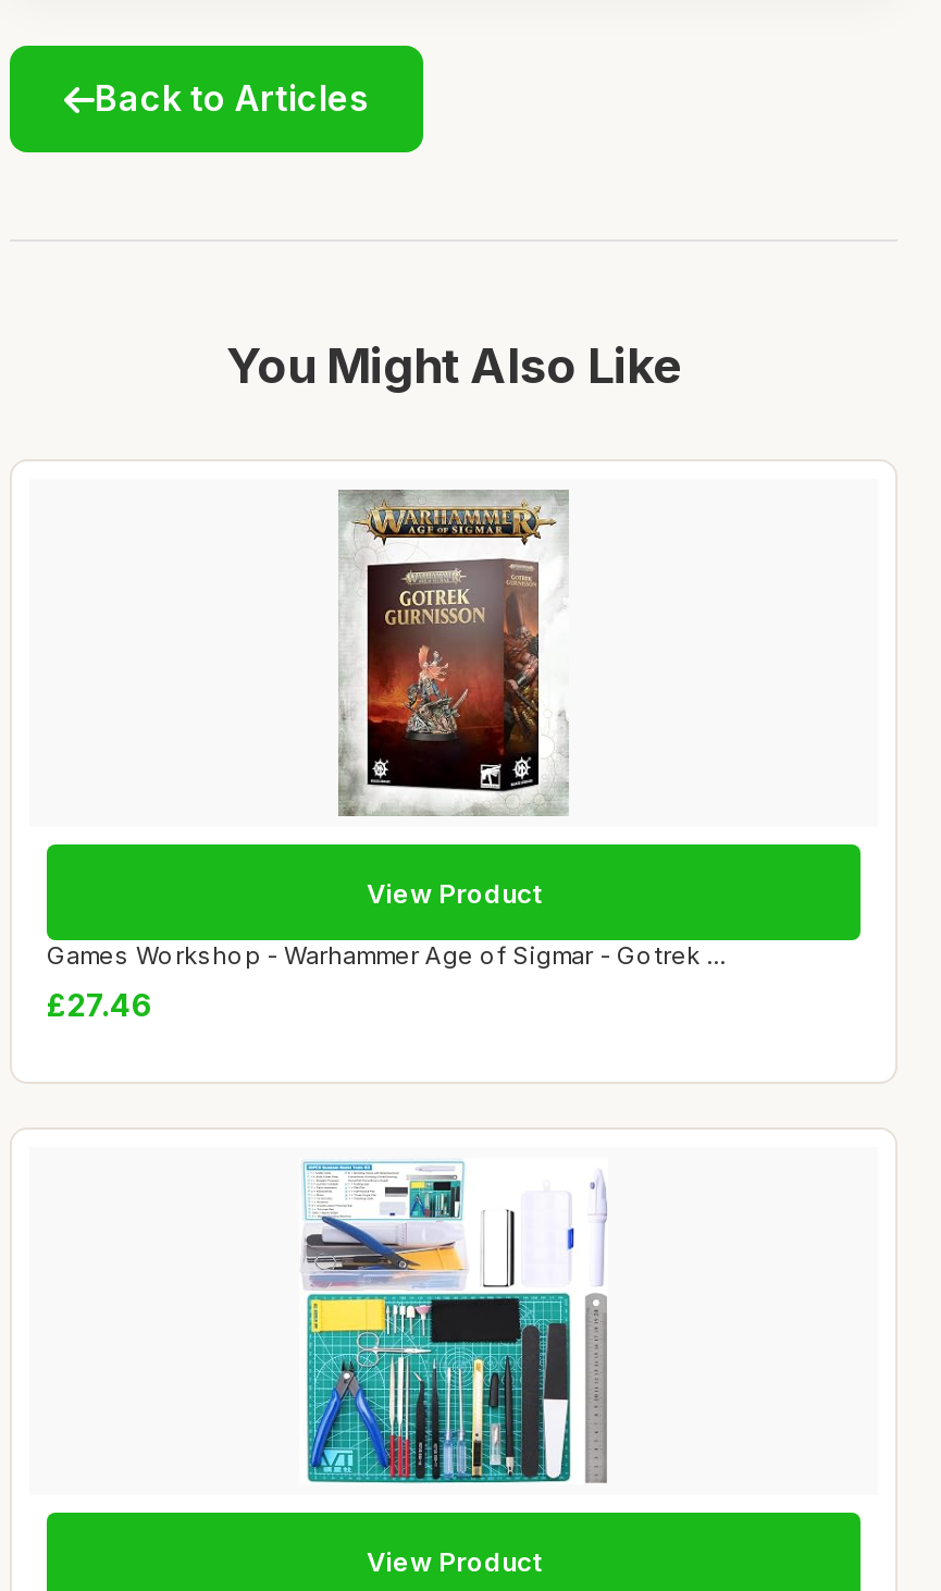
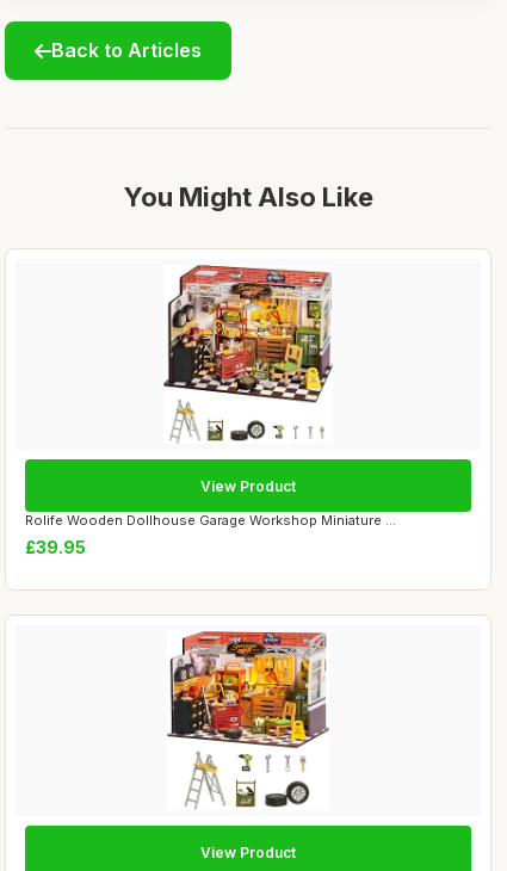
- [image]
+ [image]

- Games Workshop - Warhammer Age of Sigmar - Gotrek ...
- £27.46
+ Rolife Wooden Dollhouse Garage Workshop Miniature ...
+ £39.95

- [image]
+ [image]
